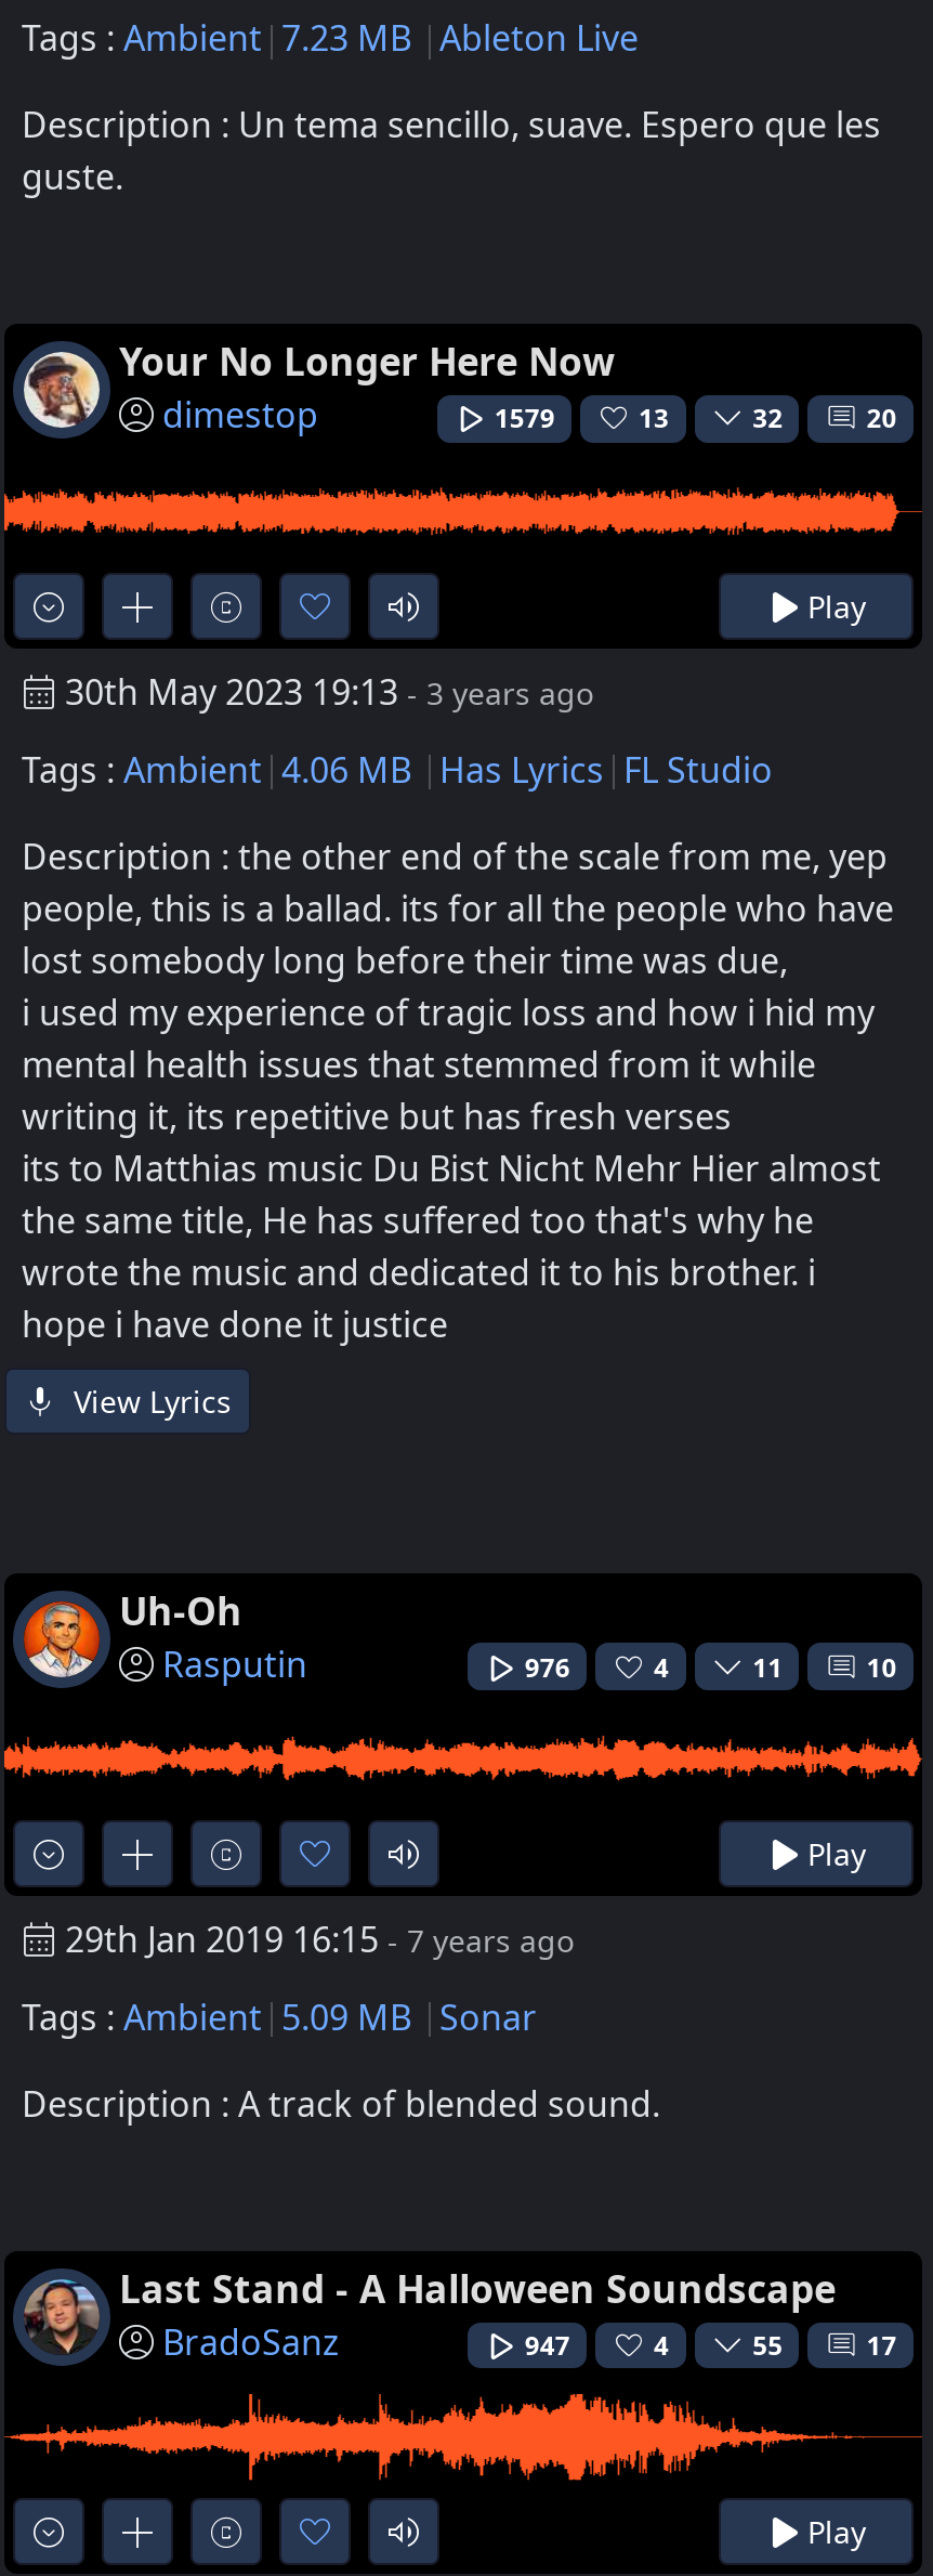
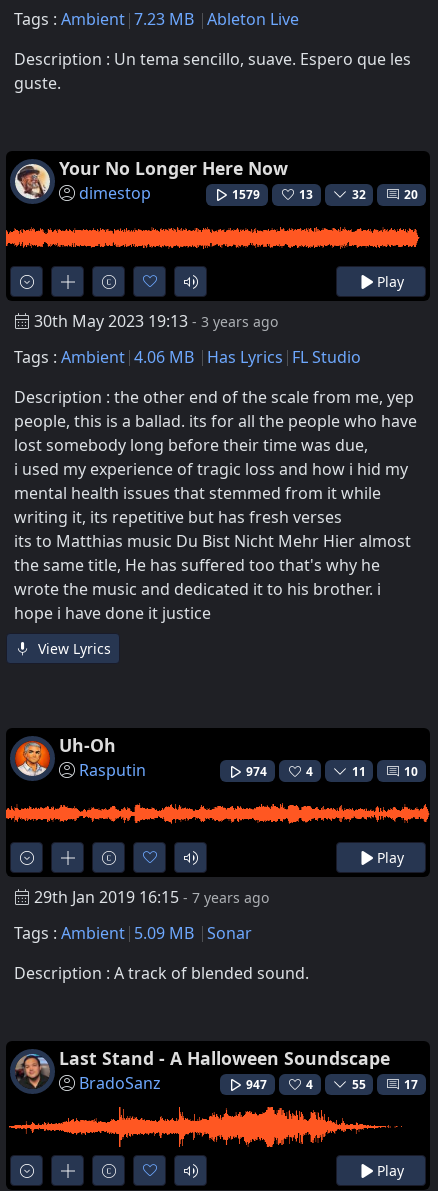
- 976
+ 974
